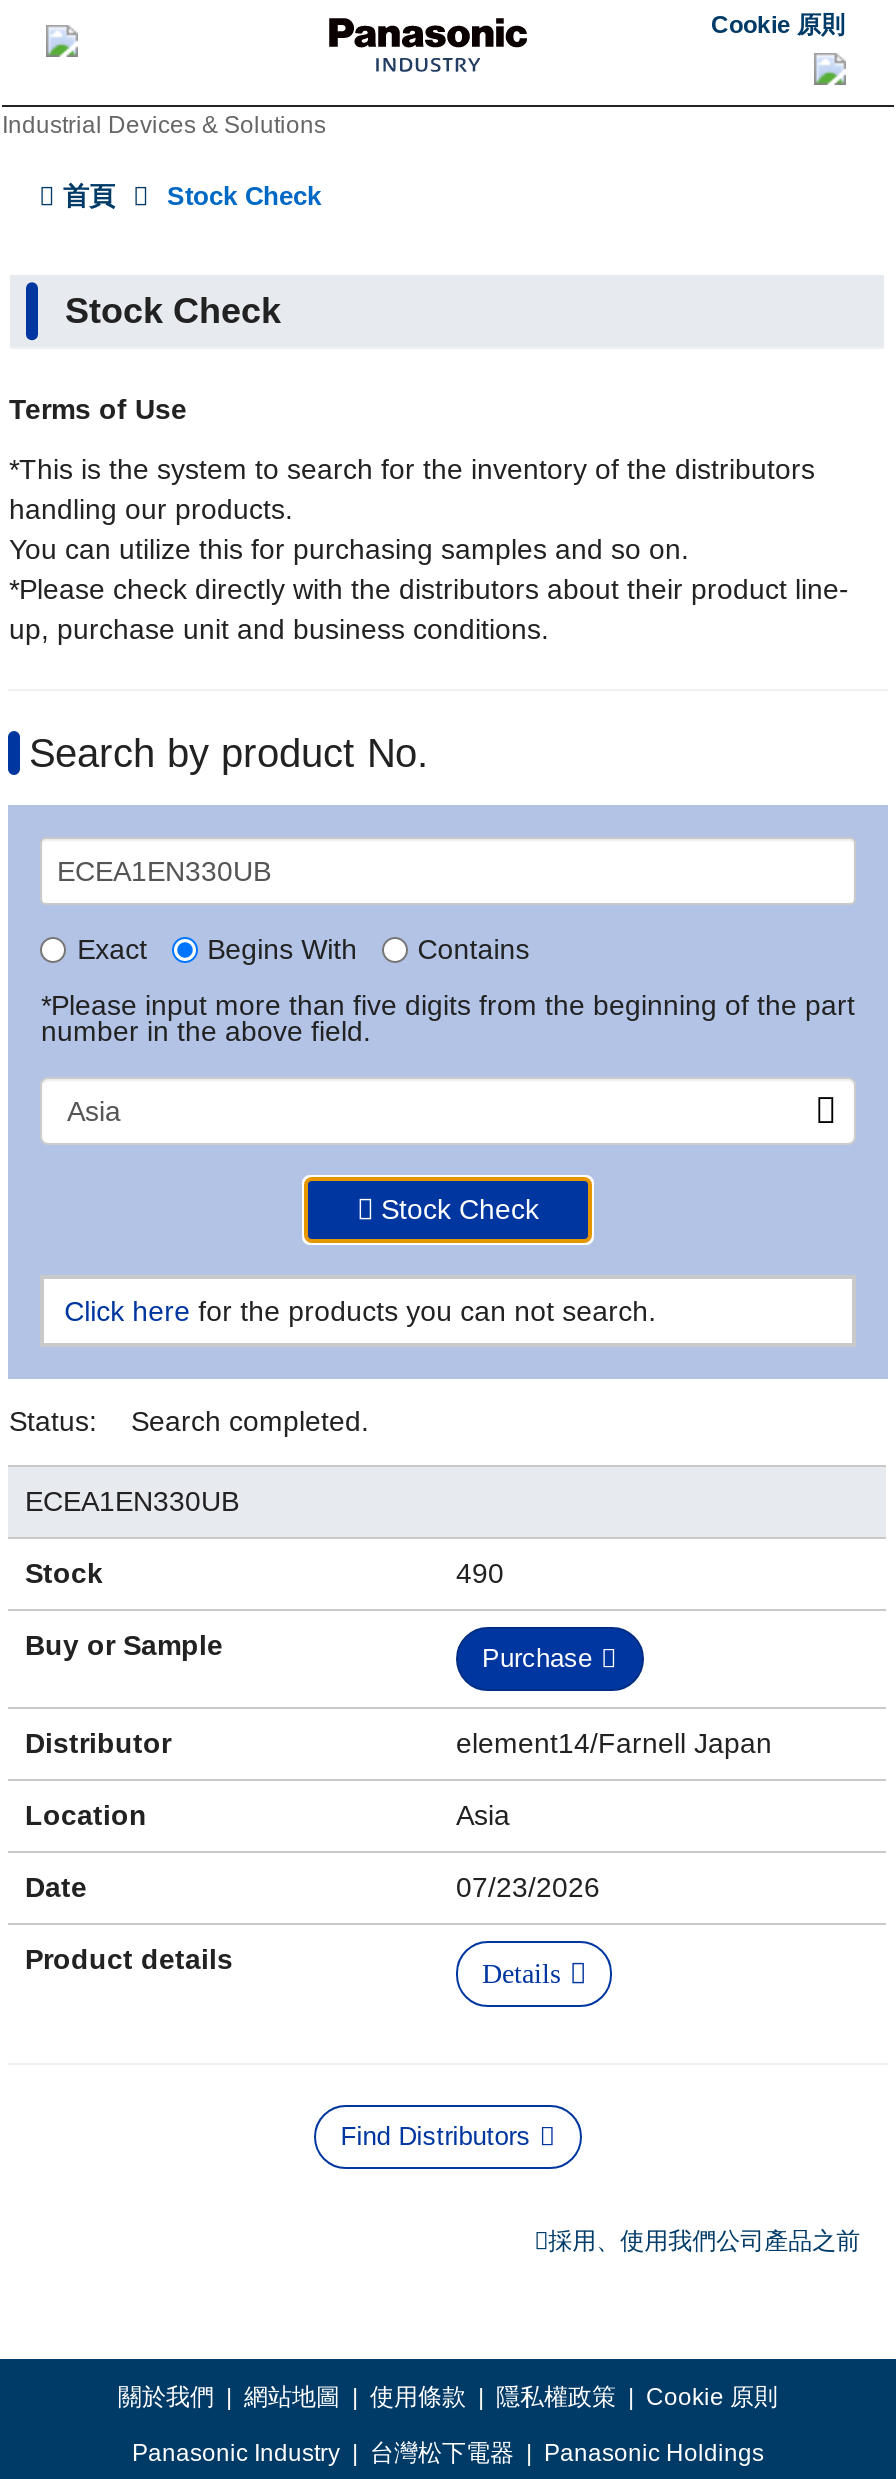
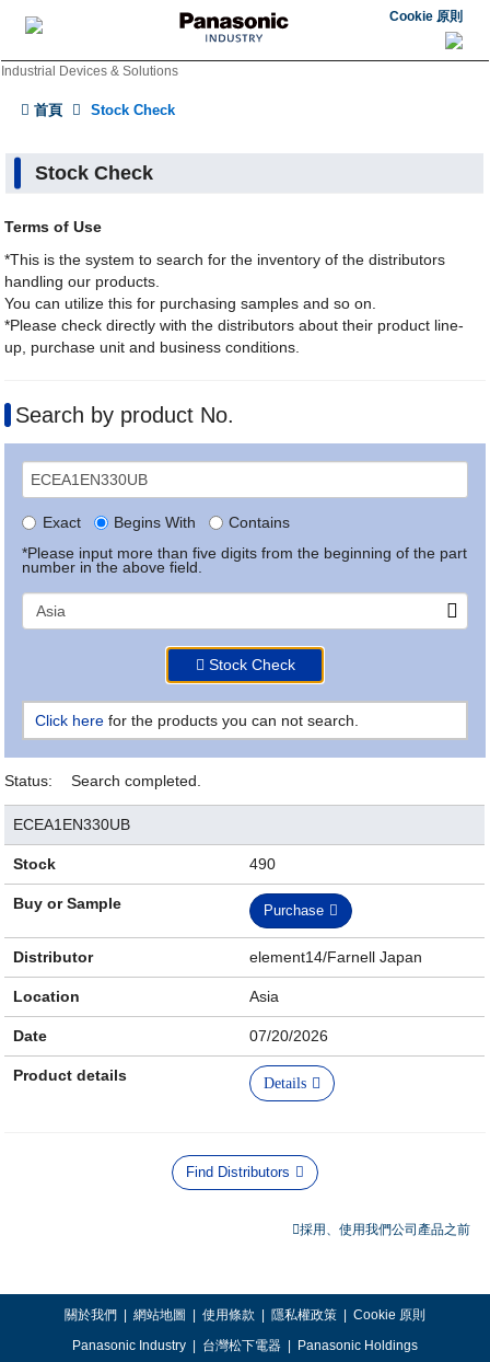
- 07/23/2026
+ 07/20/2026
